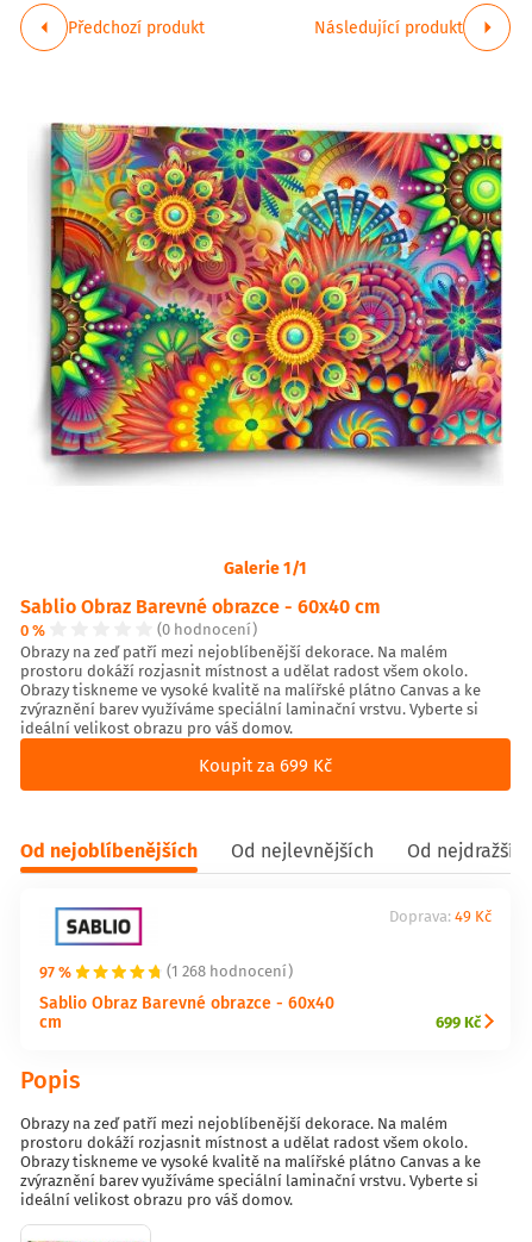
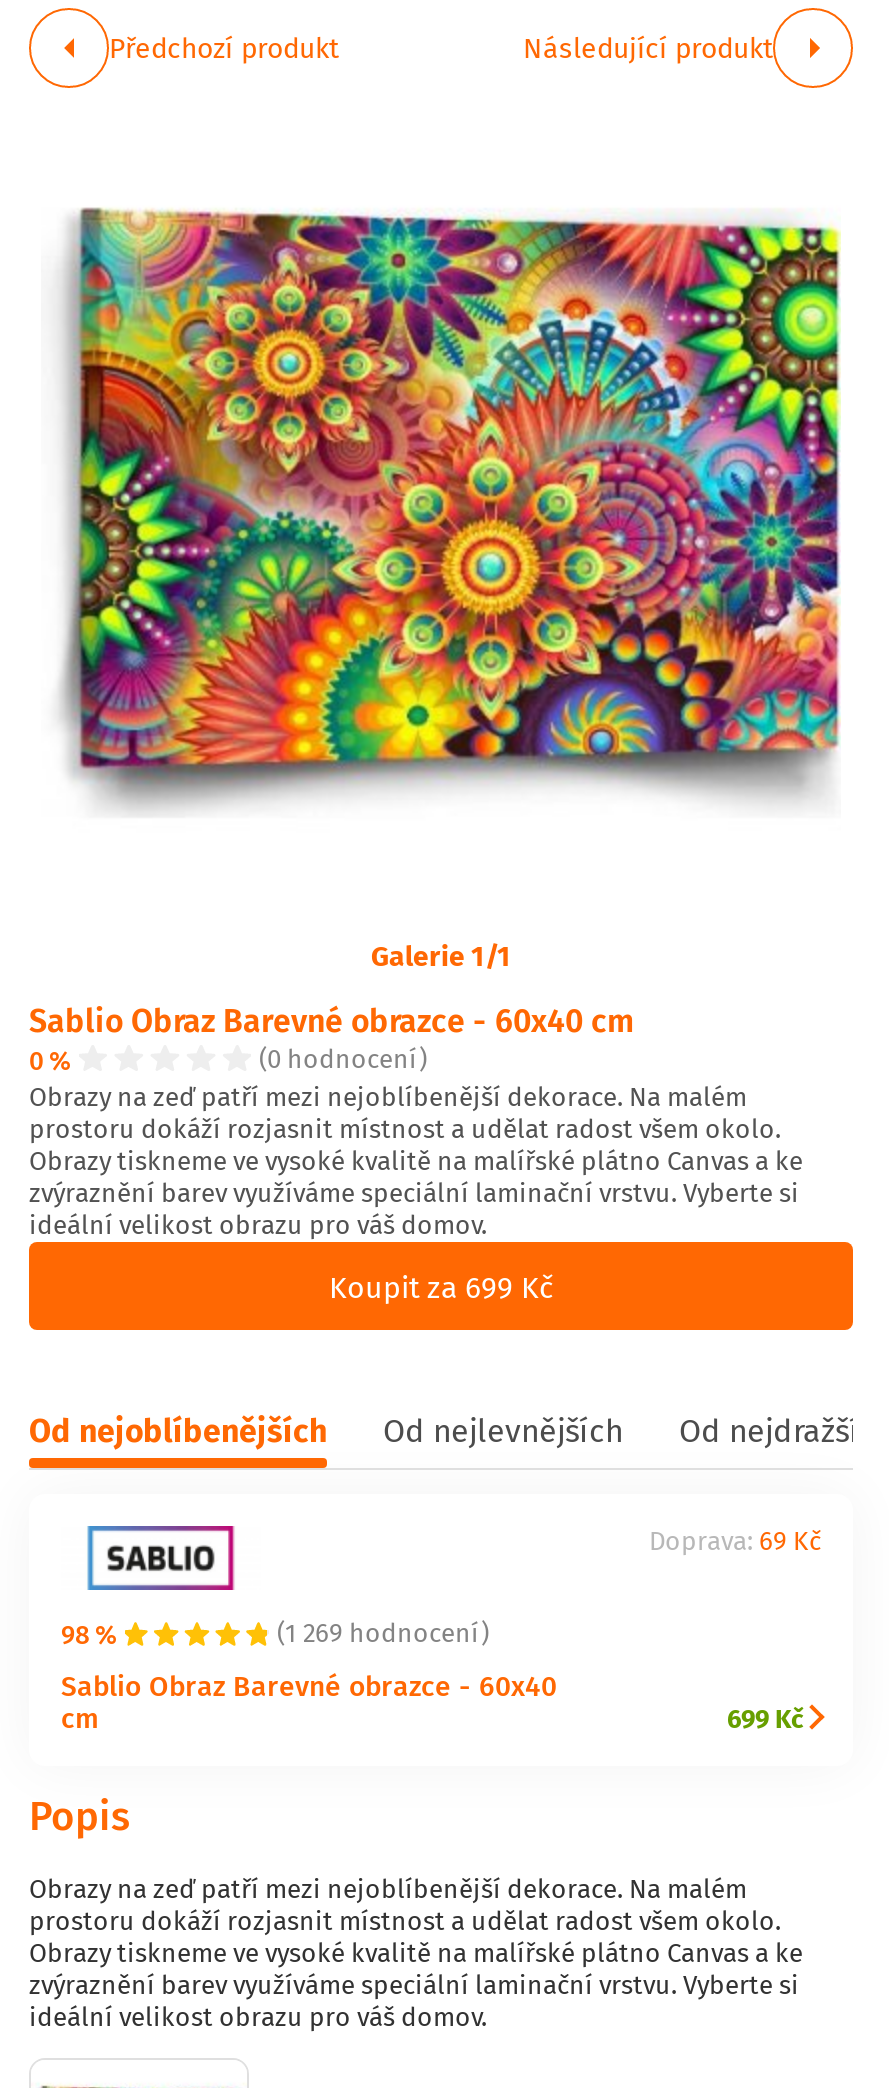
- Doprava: 49 Kč
+ Doprava: 69 Kč

- 97 %
+ 98 %

- (1 268 hodnocení)
+ (1 269 hodnocení)
